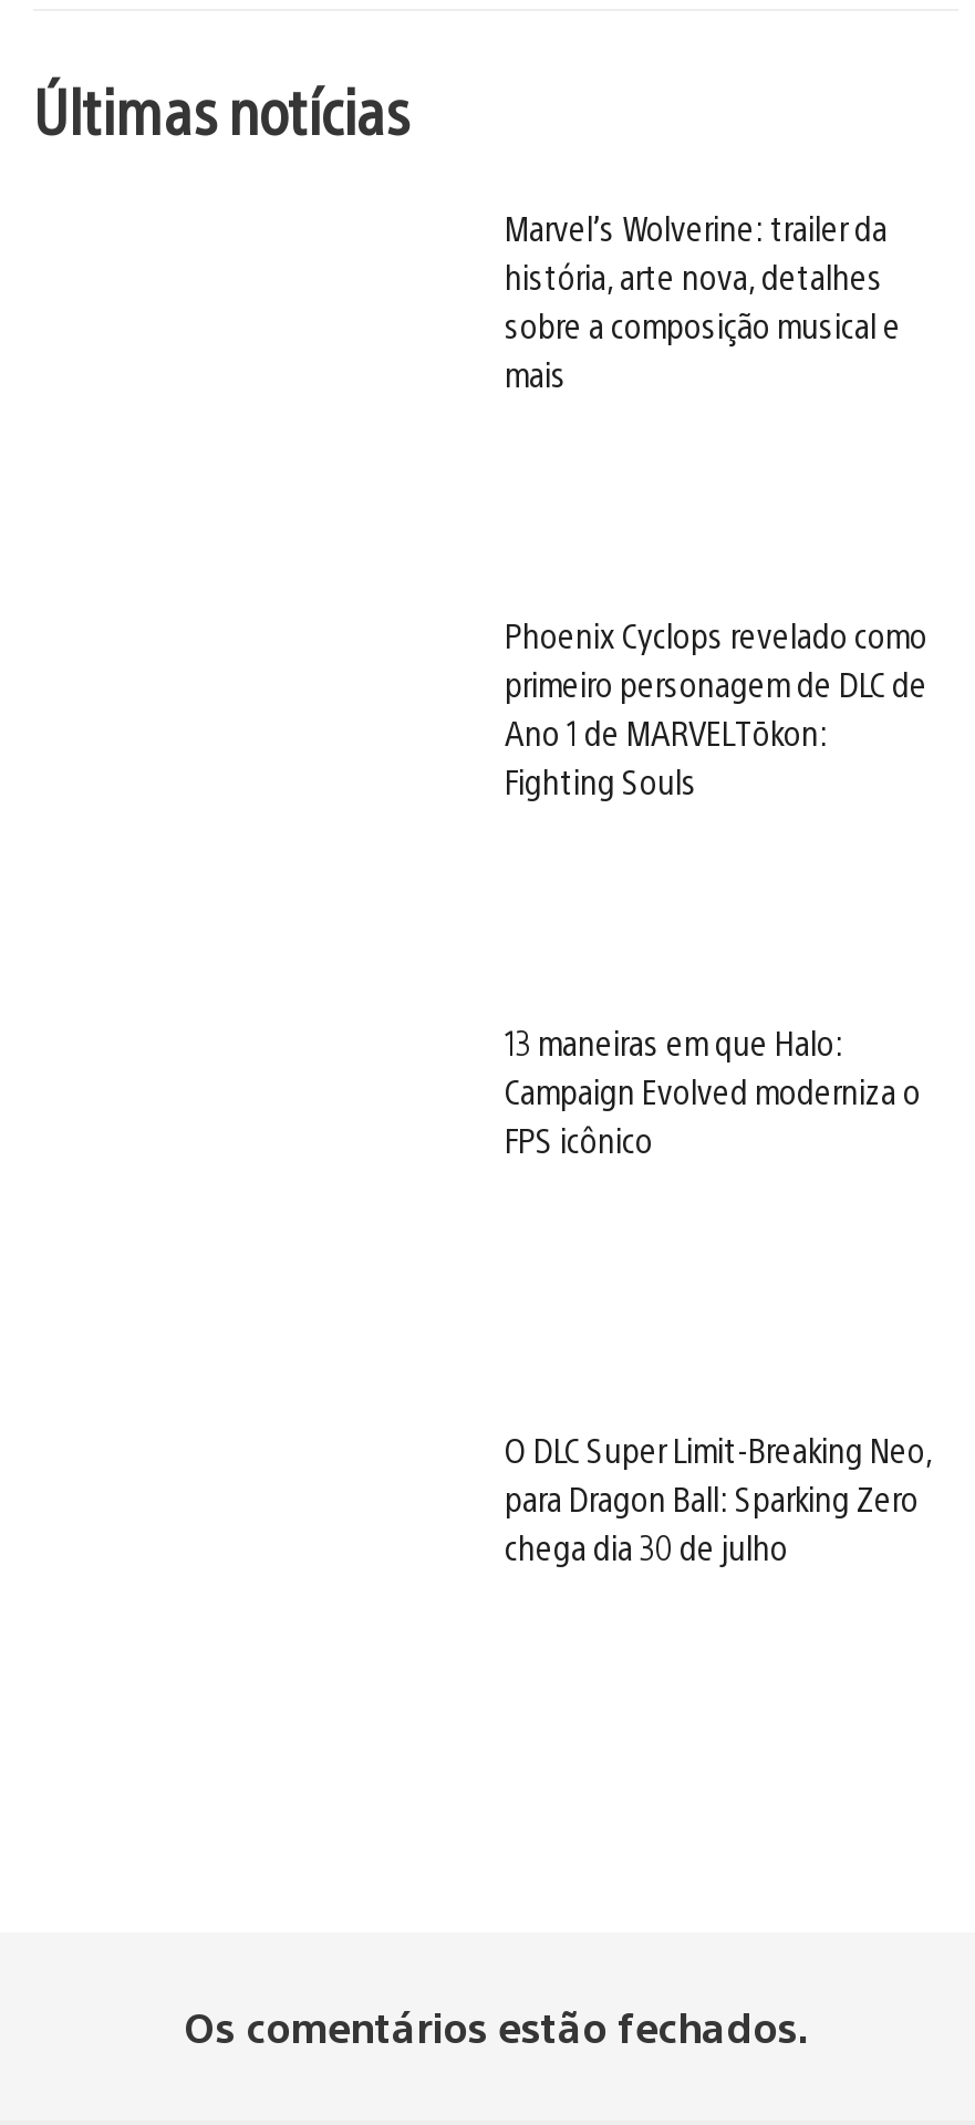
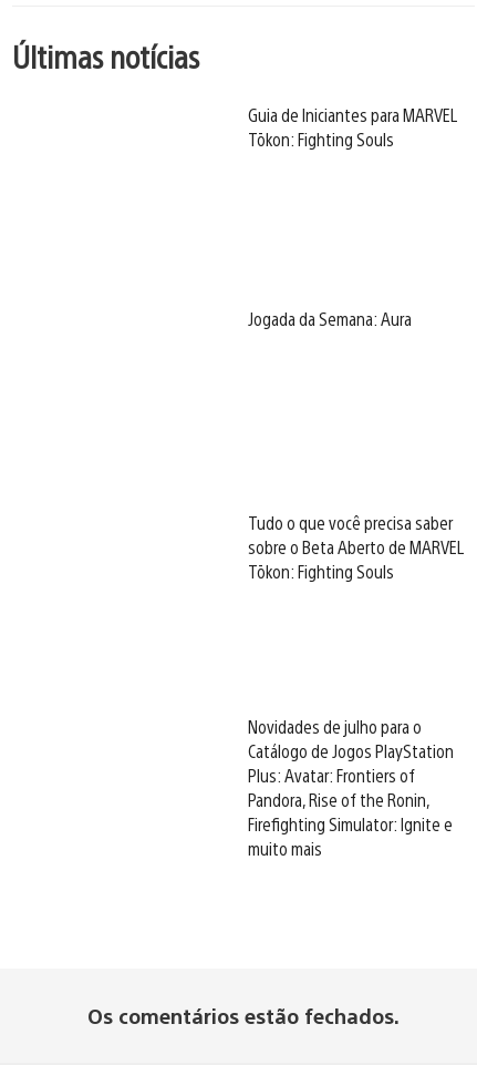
- Marvel’s Wolverine: trailer da
- história, arte nova, detalhes
- sobre a composição musical e
- mais
+ Guia de Iniciantes para MARVEL
+ Tōkon: Fighting Souls

- Phoenix Cyclops revelado como
- primeiro personagem de DLC de
- Ano 1 de MARVEL Tōkon:
- Fighting Souls
+ Jogada da Semana: Aura

- 13 maneiras em que Halo:
- Campaign Evolved moderniza o
- FPS icônico
+ Tudo o que você precisa saber
+ sobre o Beta Aberto de MARVEL
+ Tōkon: Fighting Souls

- O DLC Super Limit-Breaking Neo,
- para Dragon Ball: Sparking Zero
- chega dia 30 de julho
+ Novidades de julho para o
+ Catálogo de Jogos PlayStation
+ Plus: Avatar: Frontiers of
+ Pandora, Rise of the Ronin,
+ Firefighting Simulator: Ignite e
+ muito mais
